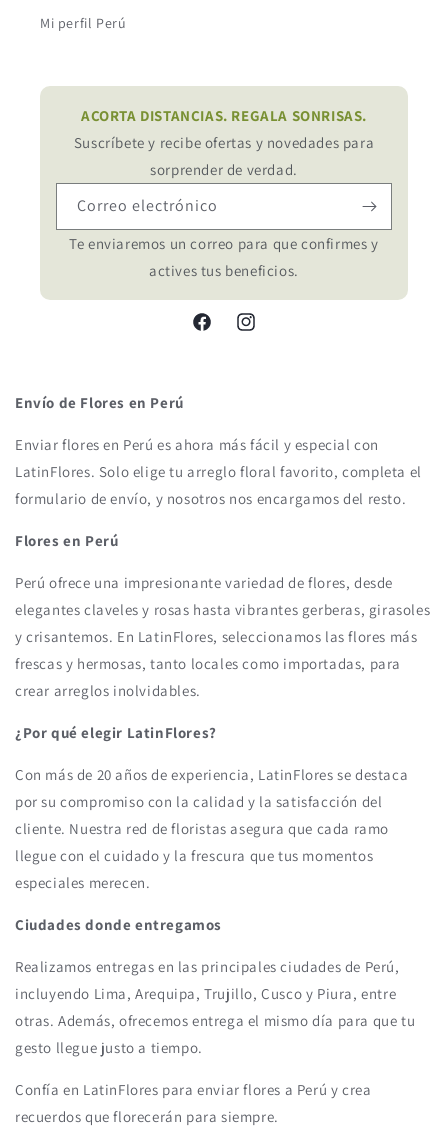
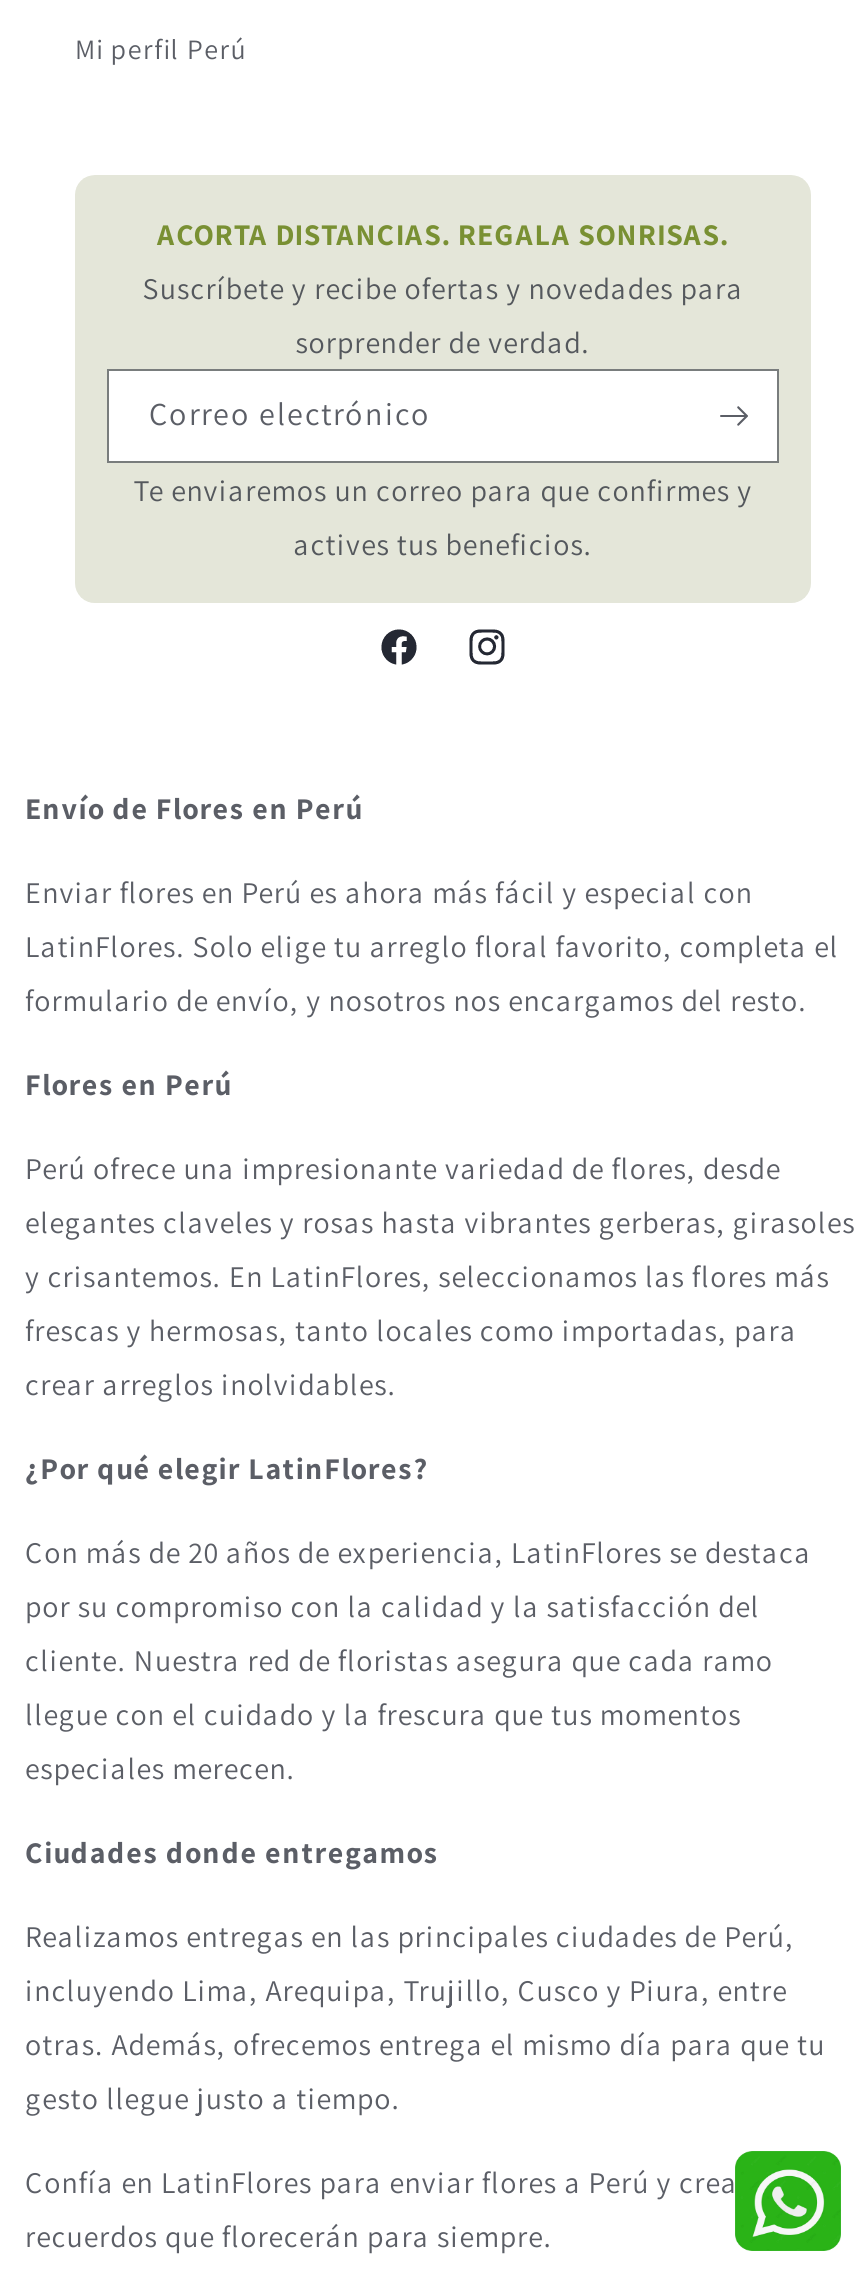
+ [image]
